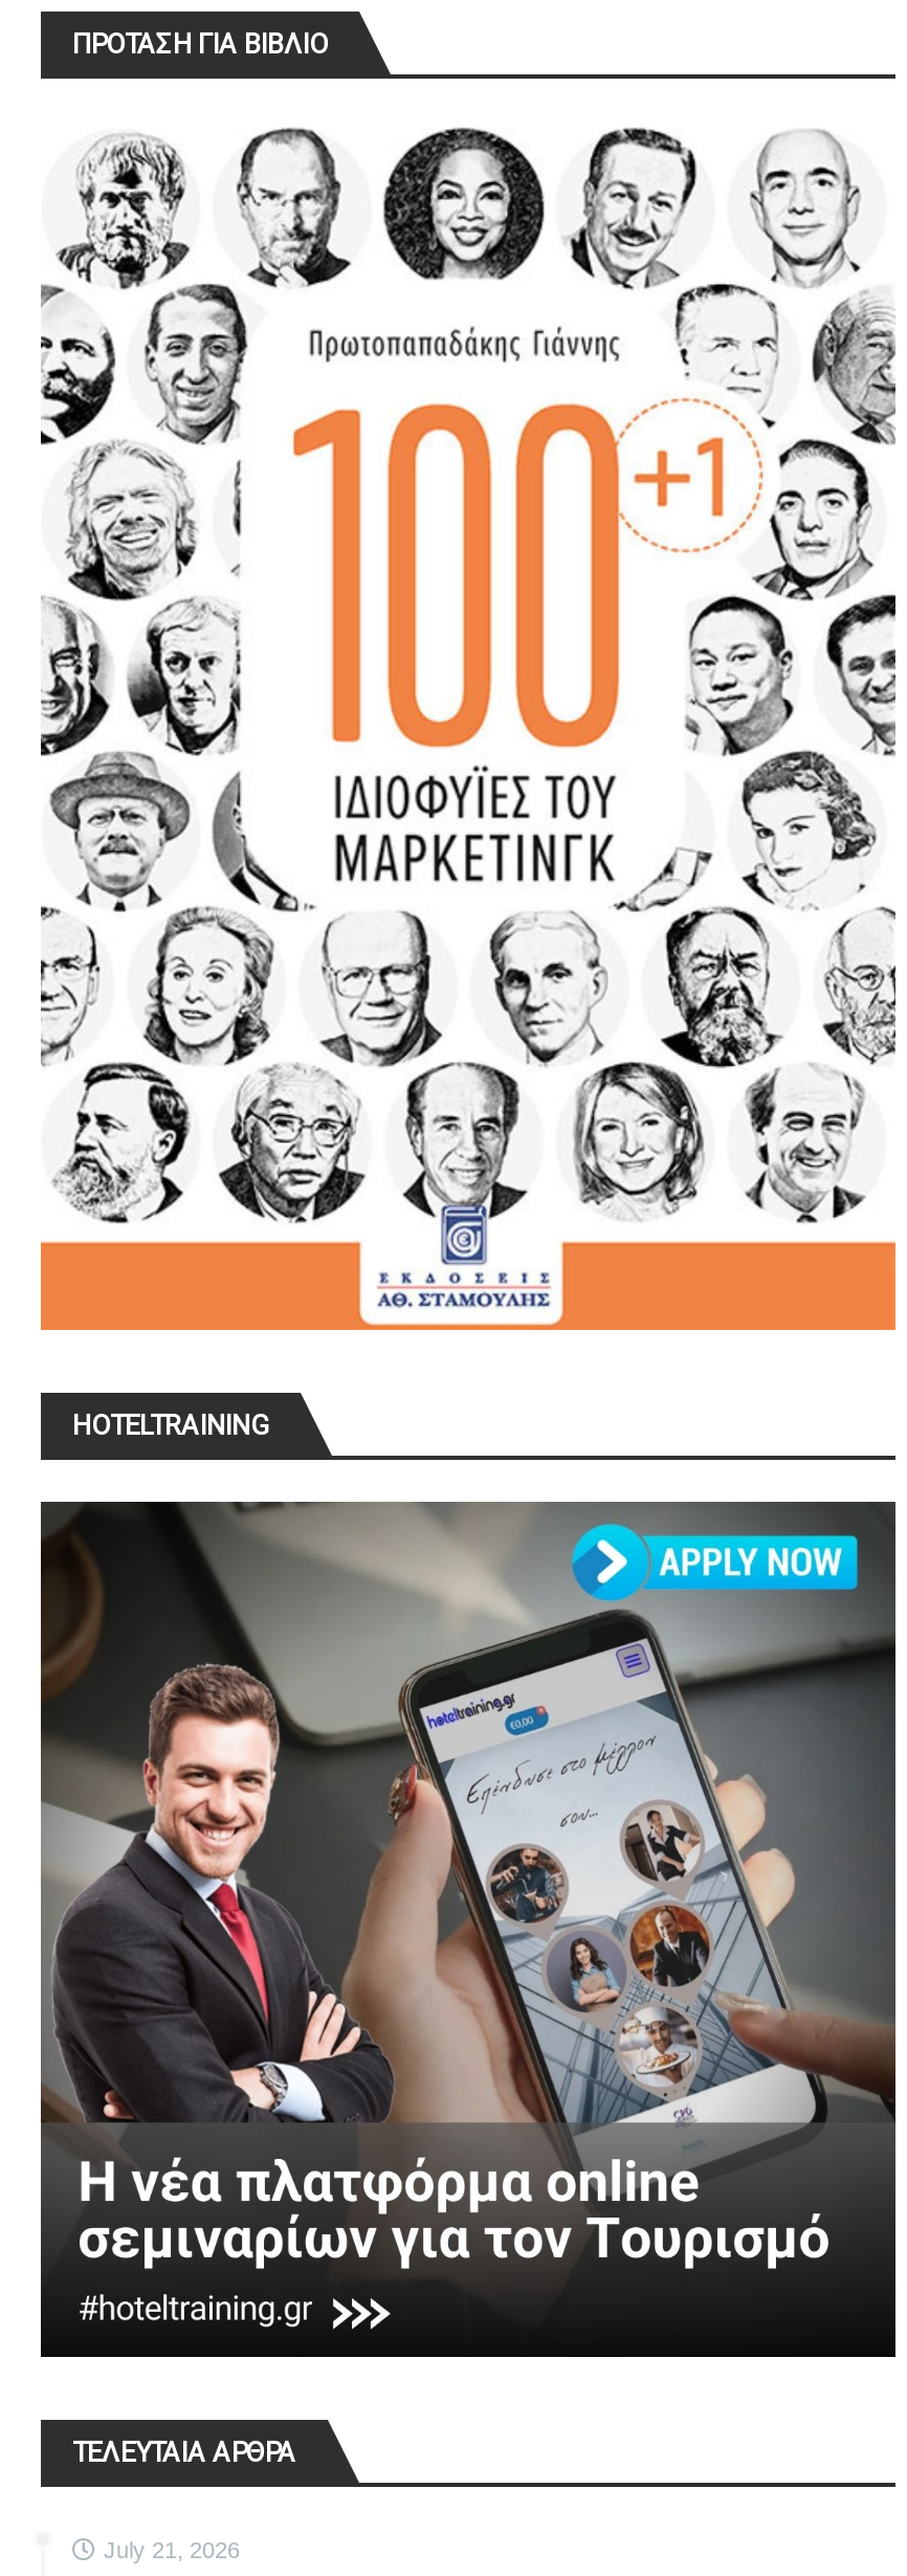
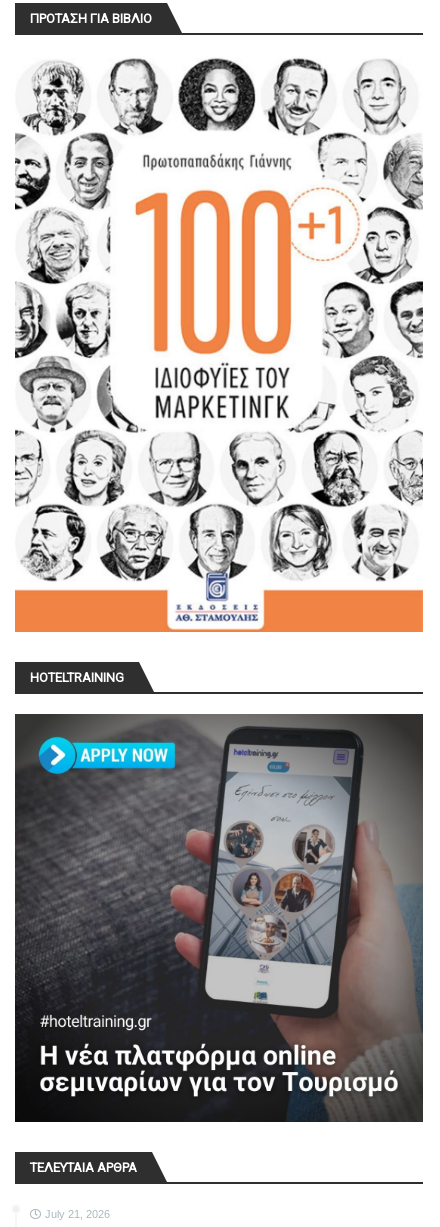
- [image]
+ [image]
